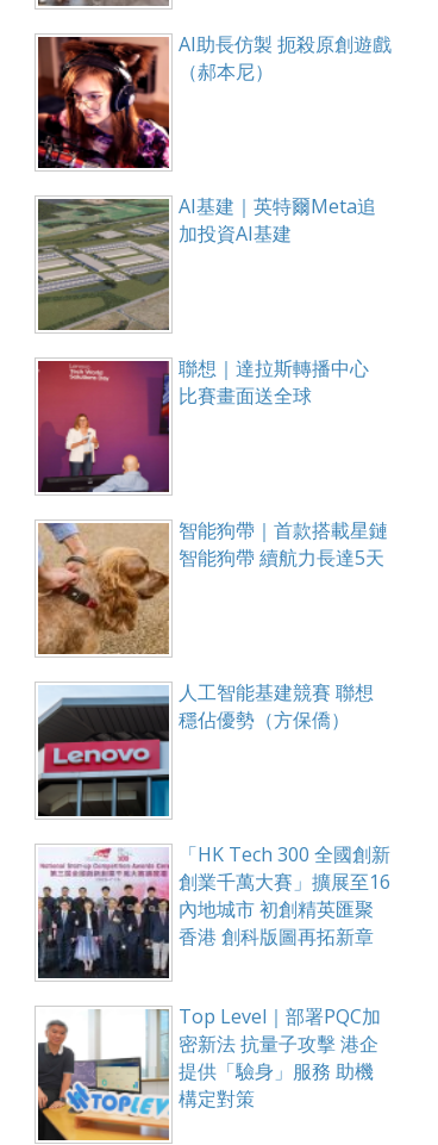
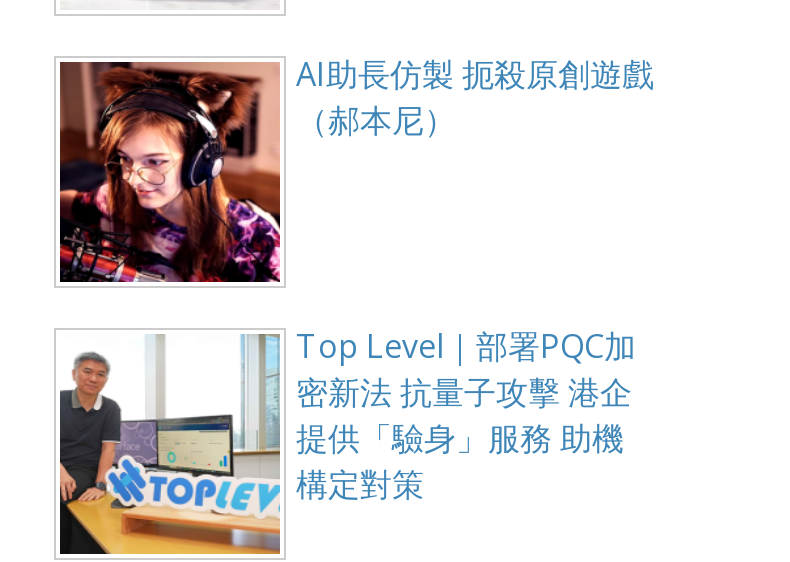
- [image]
- AI基建｜英特爾Meta追
- 加投資AI基建

- [image]
- 聯想｜達拉斯轉播中心
- 比賽畫面送全球

- [image]
- 智能狗帶｜首款搭載星鏈
- 智能狗帶 續航力長達5天

- [image]
- 人工智能基建競賽 聯想
- 穩佔優勢（方保僑）

- [image]
- 「HK Tech 300 全國創新
- 創業千萬大賽」擴展至16
- 內地城市 初創精英匯聚
- 香港 創科版圖再拓新章
